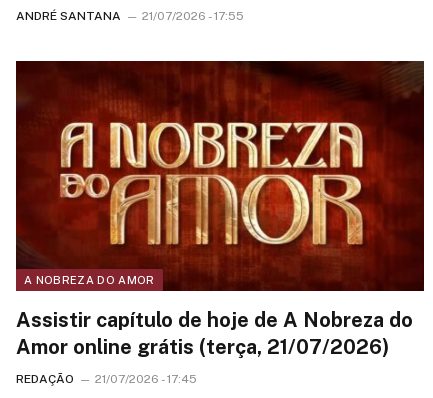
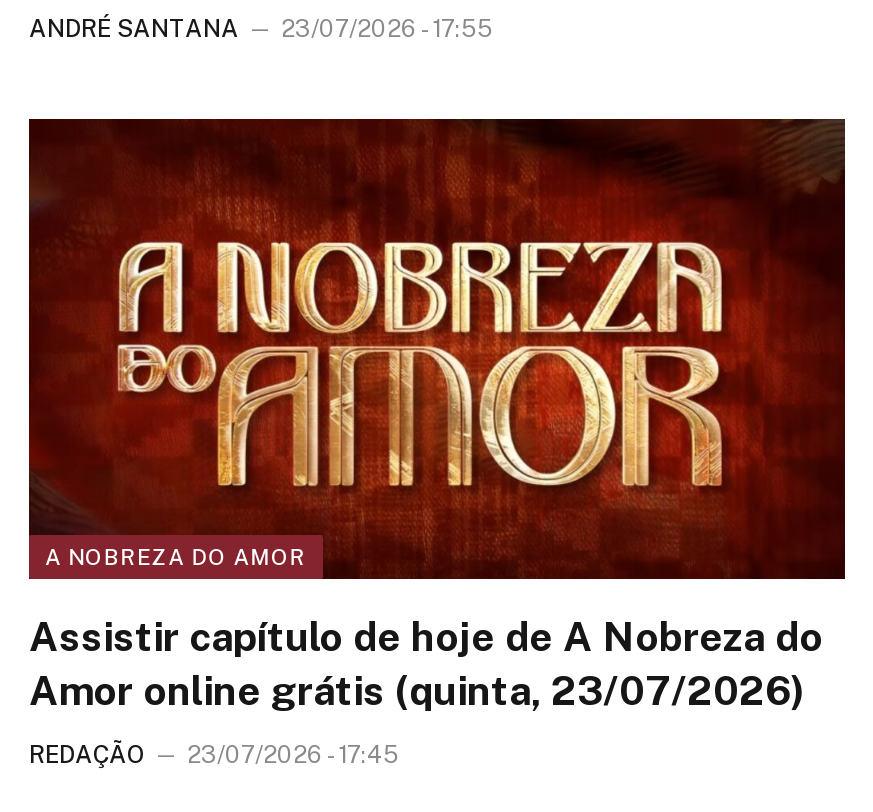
- ANDRÉ SANTANA 21/07/2026 - 17:55
+ ANDRÉ SANTANA 23/07/2026 - 17:55

- Amor online grátis (terça, 21/07/2026)
+ Amor online grátis (quinta, 23/07/2026)

- REDAÇÃO 21/07/2026 - 17:45
+ REDAÇÃO 23/07/2026 - 17:45
